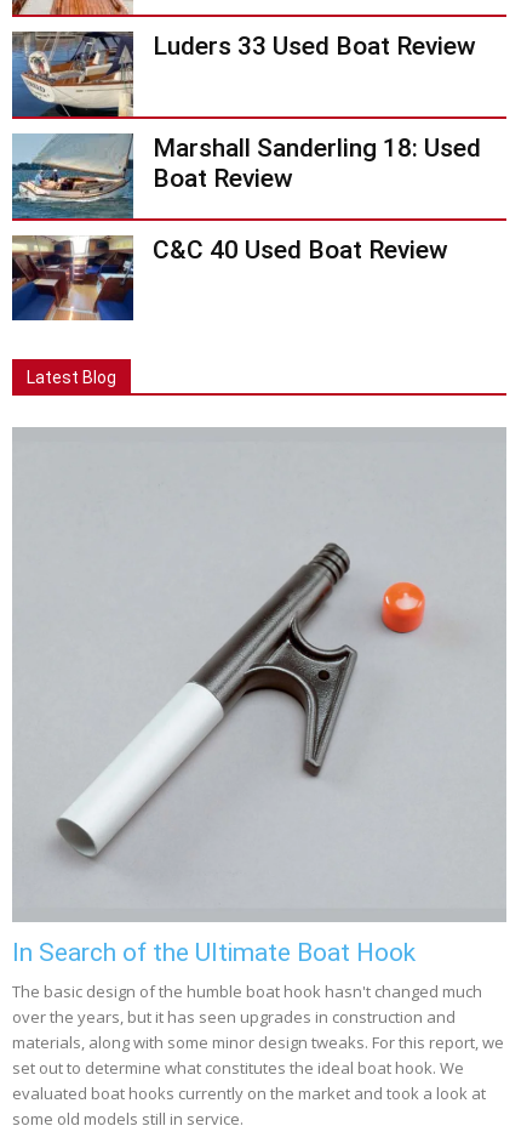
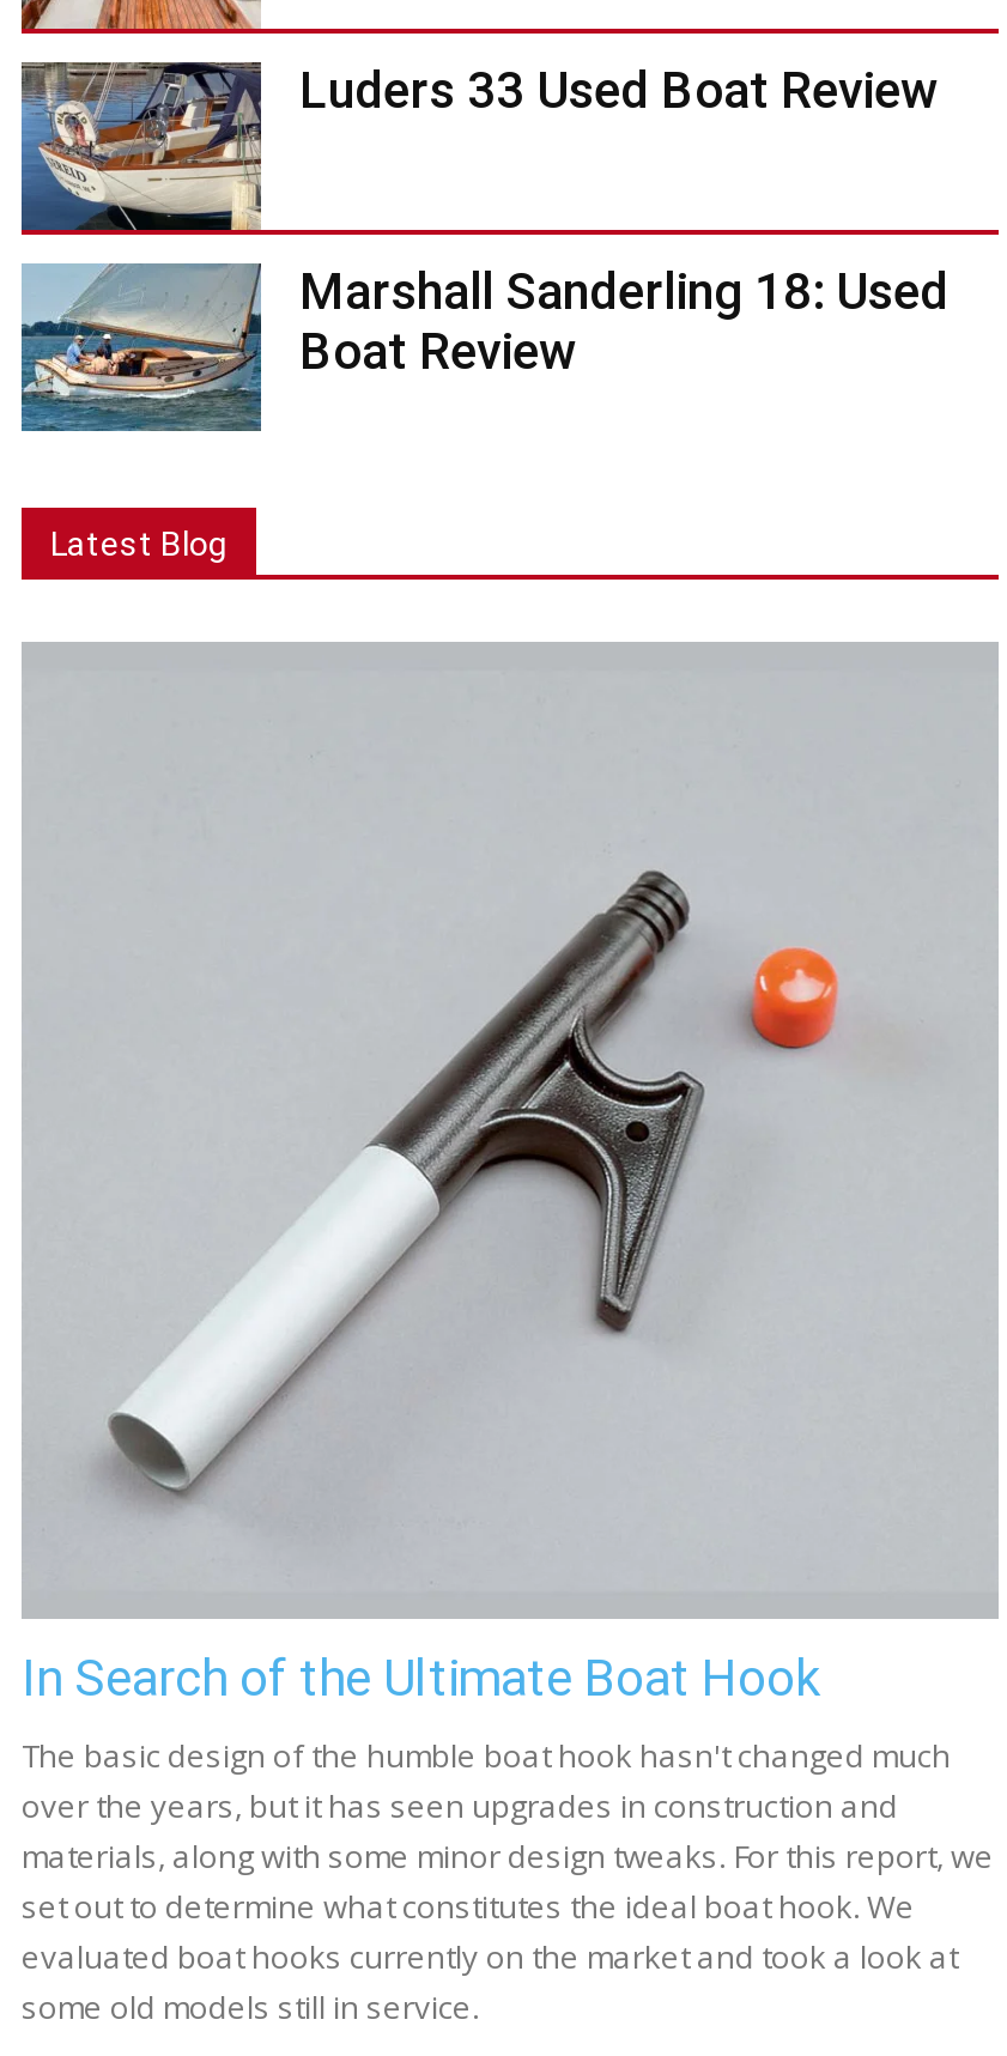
- [image]
- C&C 40 Used Boat Review
